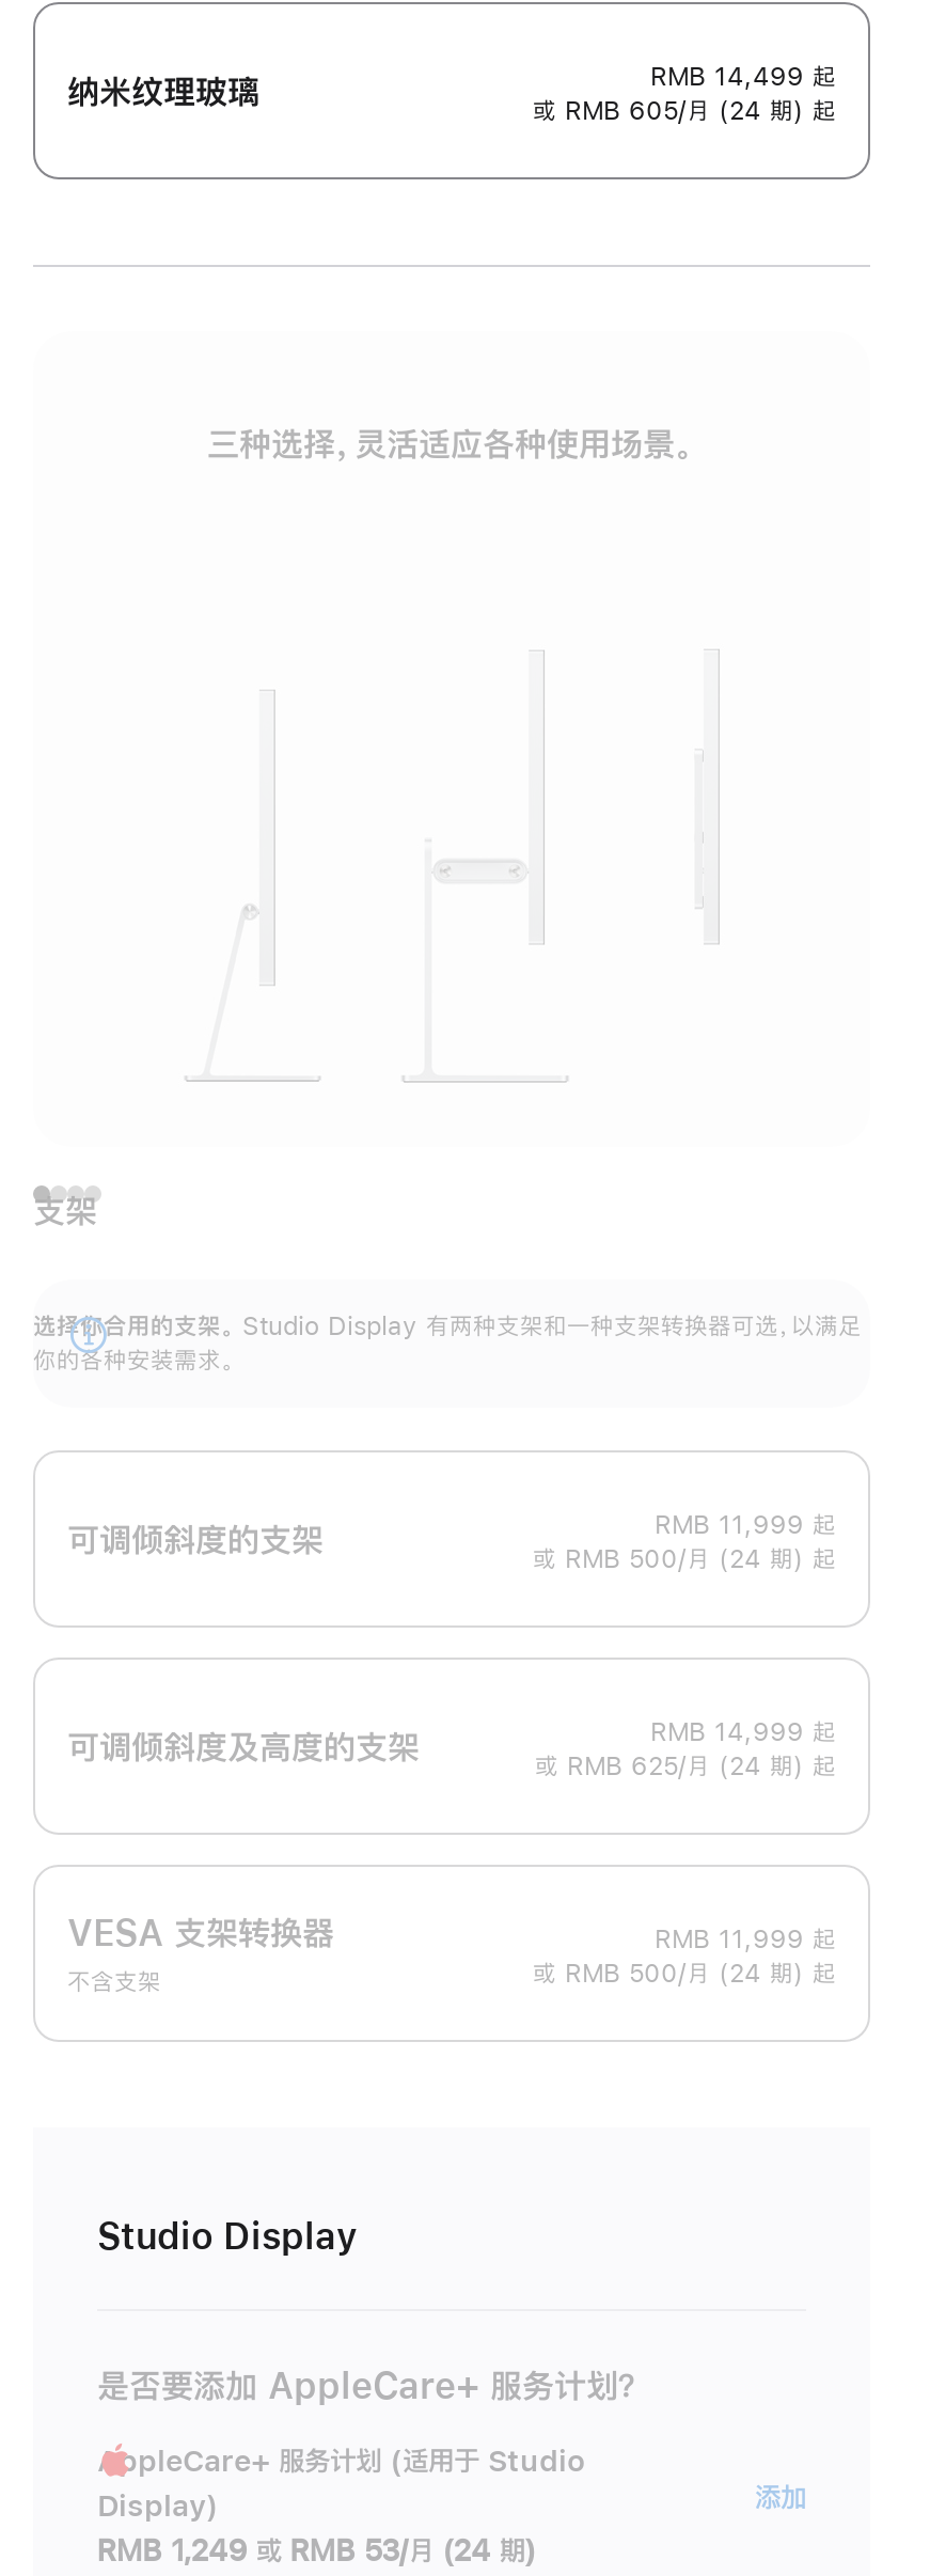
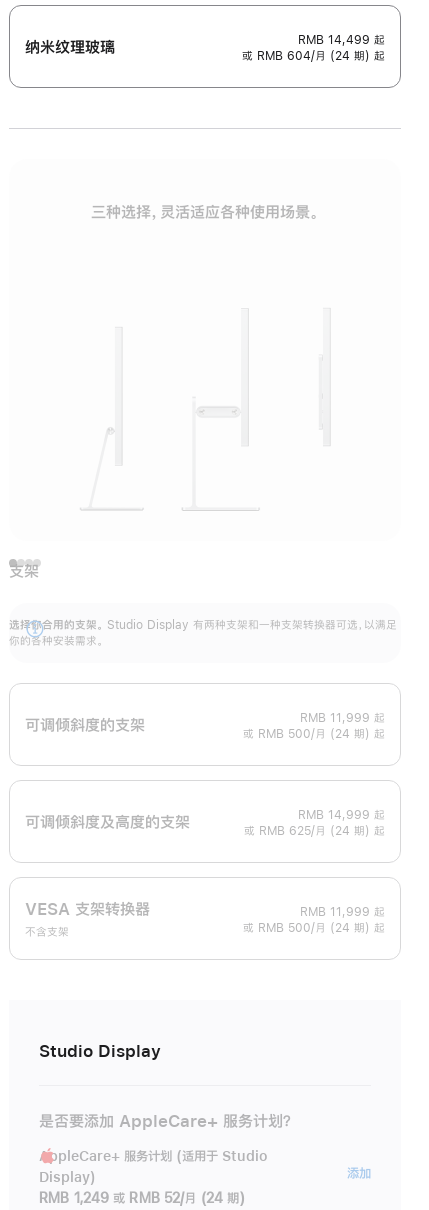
- 或 RMB 605/月 (24 期) 起
+ 或 RMB 604/月 (24 期) 起

- RMB 1,249 或 RMB 53/月 (24 期)
+ RMB 1,249 或 RMB 52/月 (24 期)
